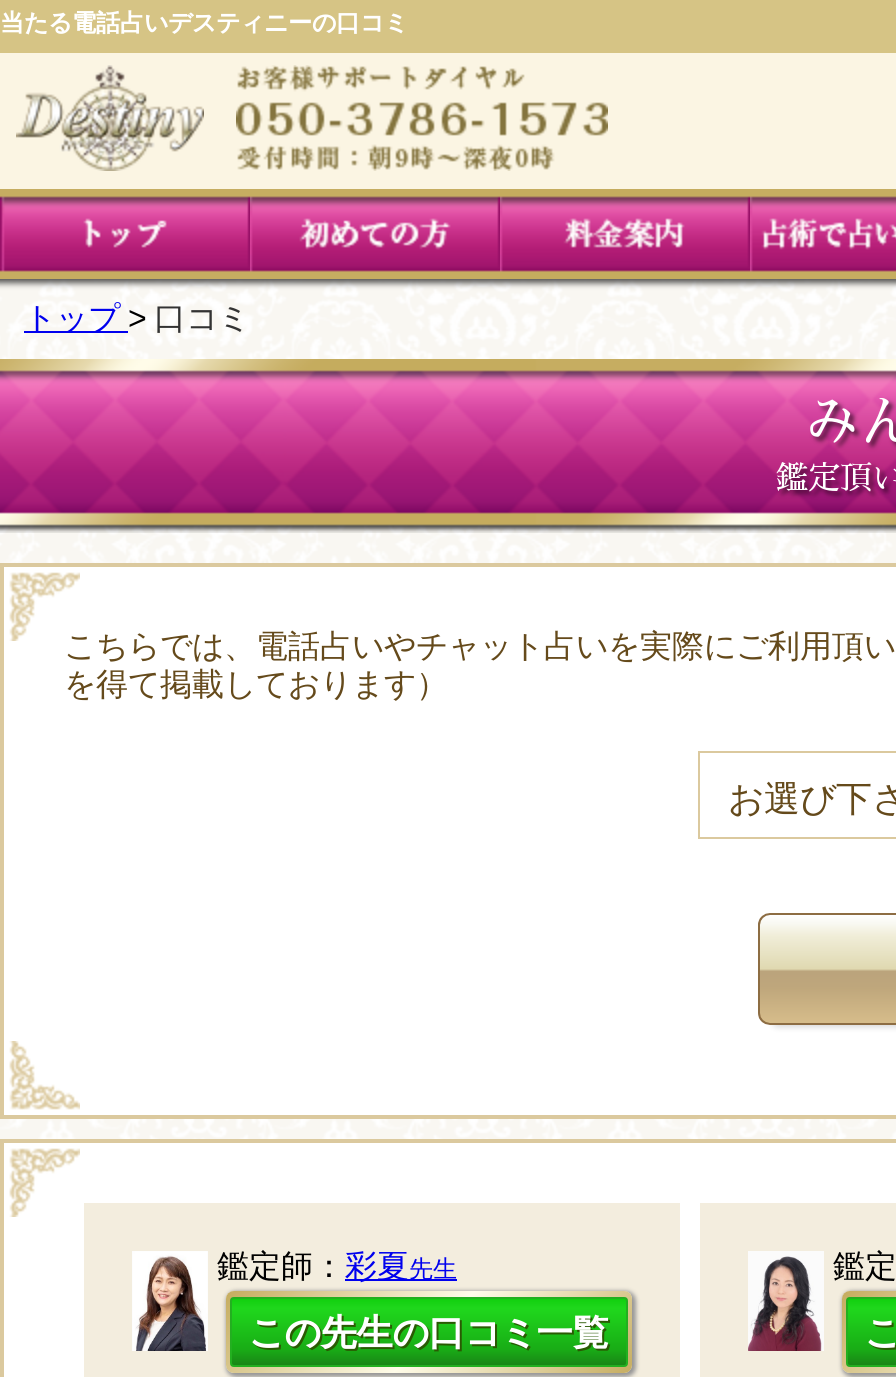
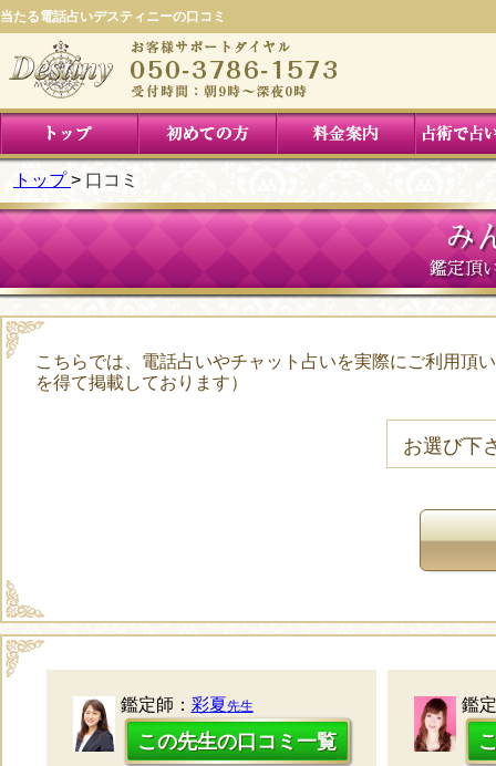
- [image]
+ [image]
